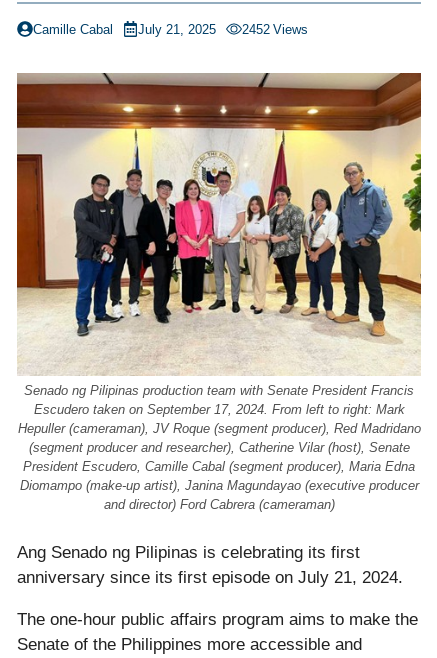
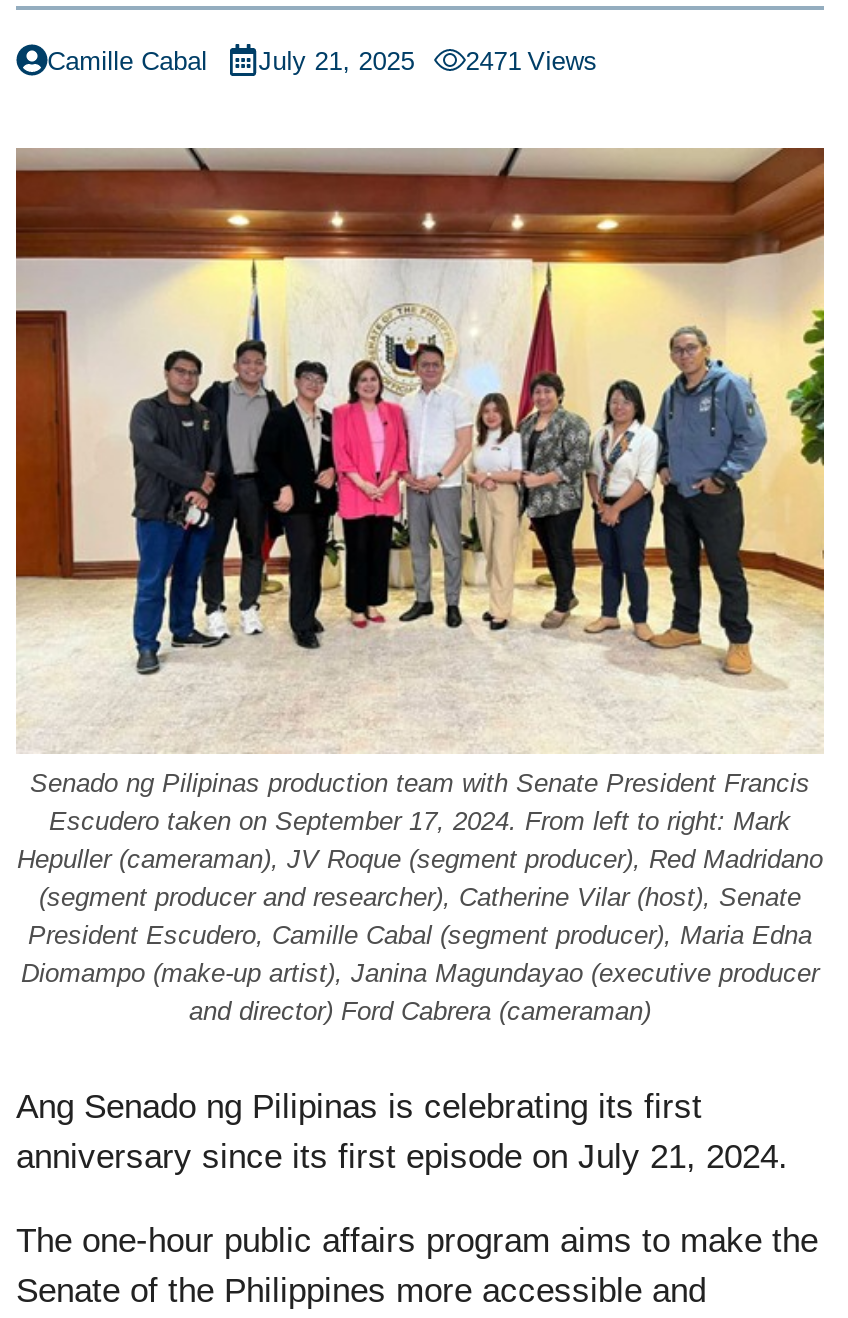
- Camille Cabal July 21, 2025 2452 Views
+ Camille Cabal July 21, 2025 2471 Views
